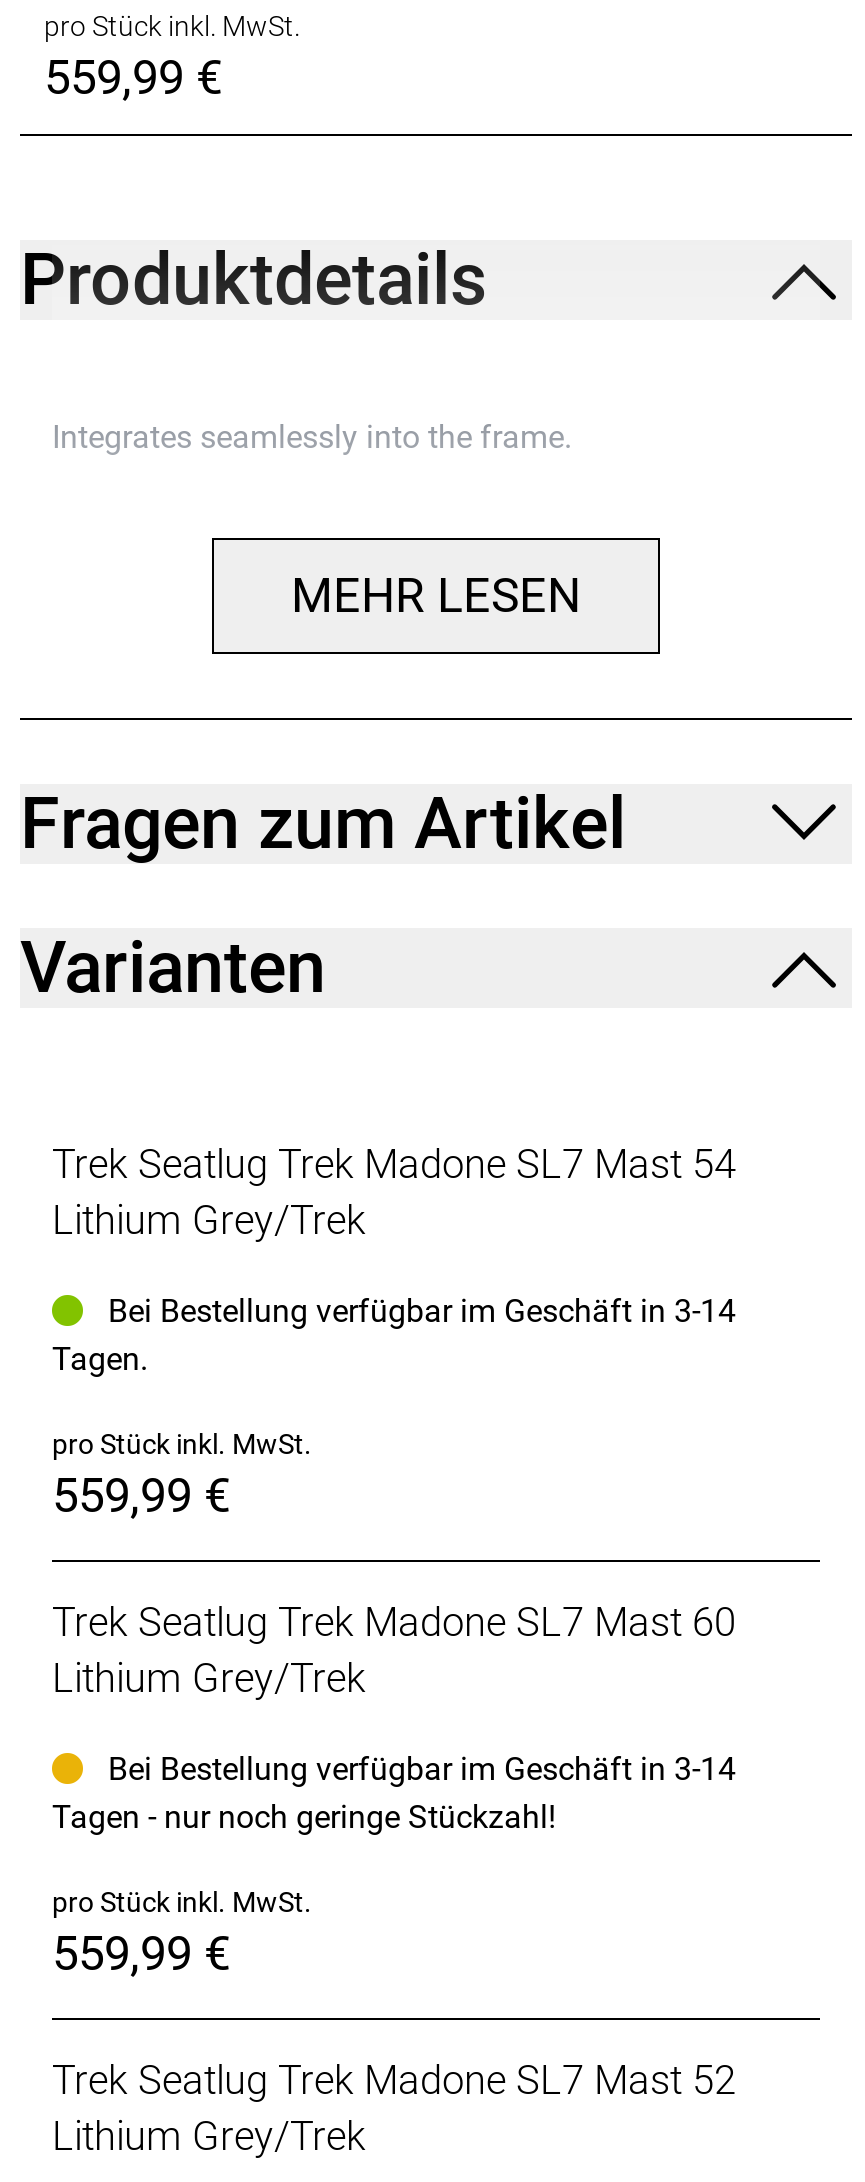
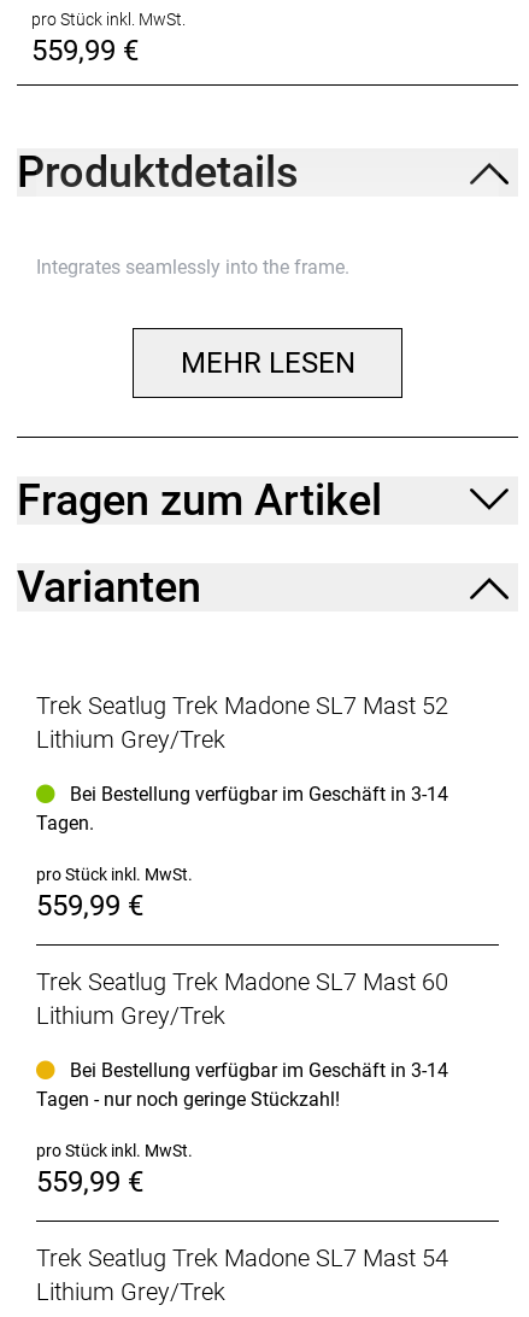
moved down: Trek Seatlug Trek Madone SL7 Mast 54

moved up: Trek Seatlug Trek Madone SL7 Mast 52
